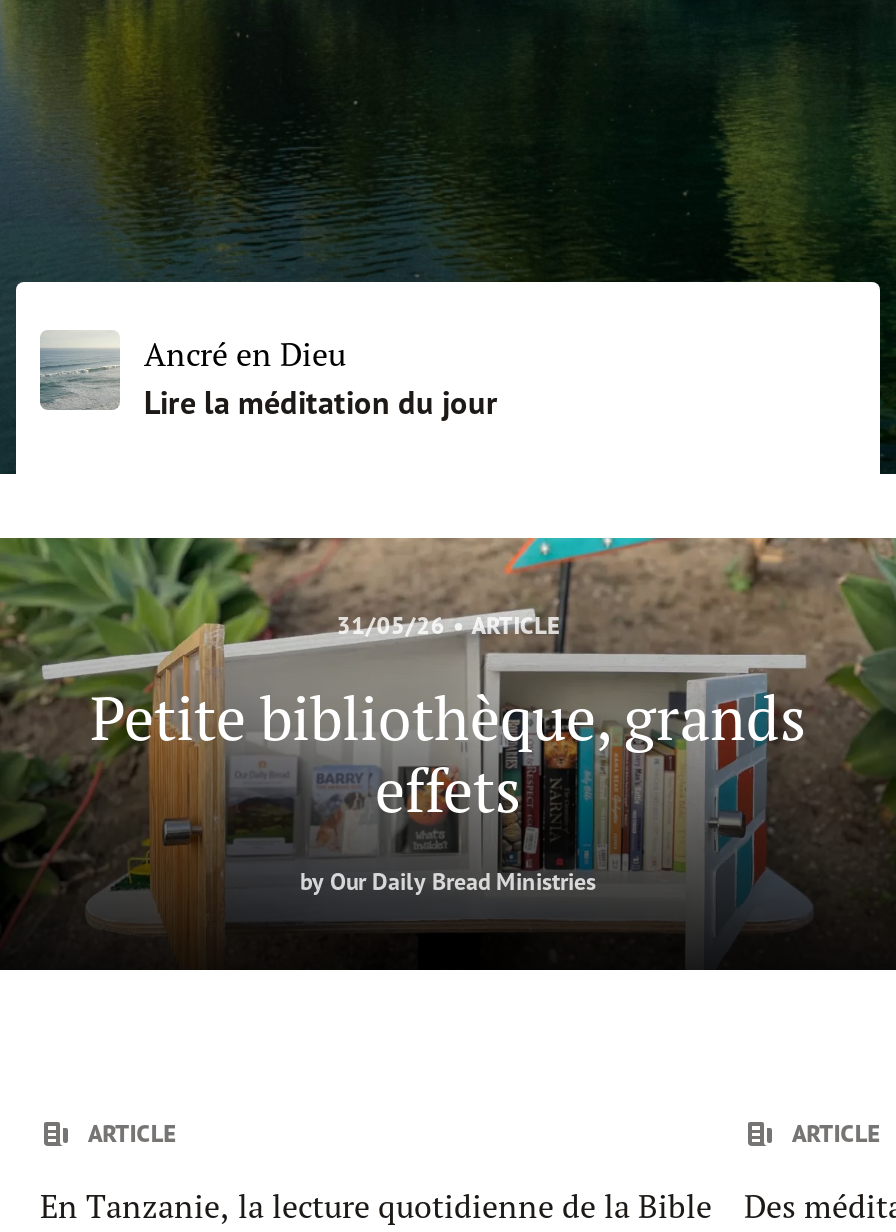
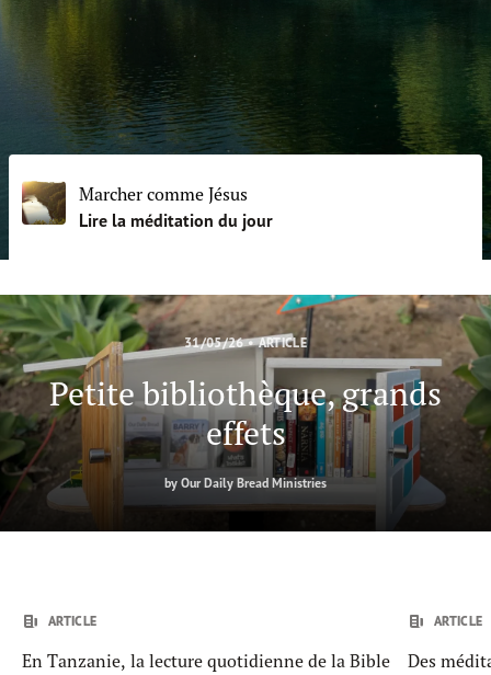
- [image]
- Ancré en Dieu
+ [image]
+ Marcher comme Jésus
